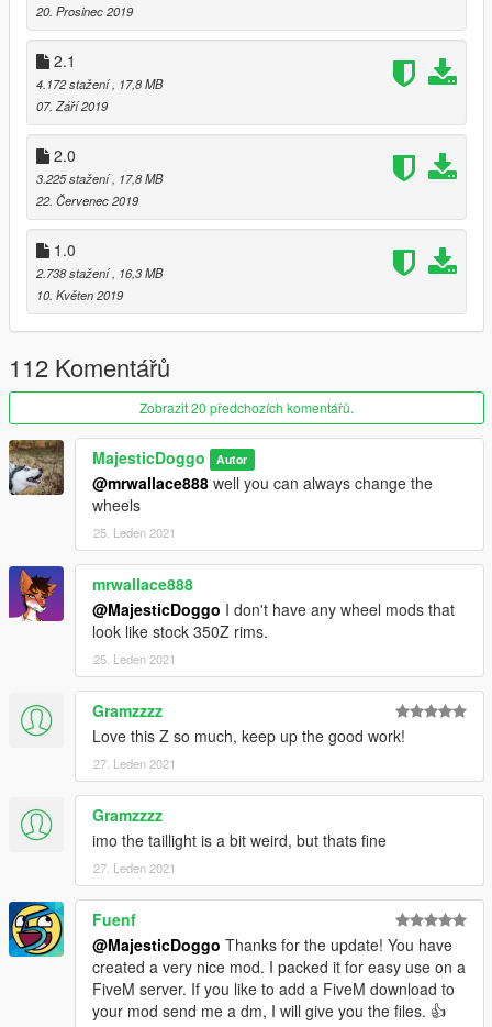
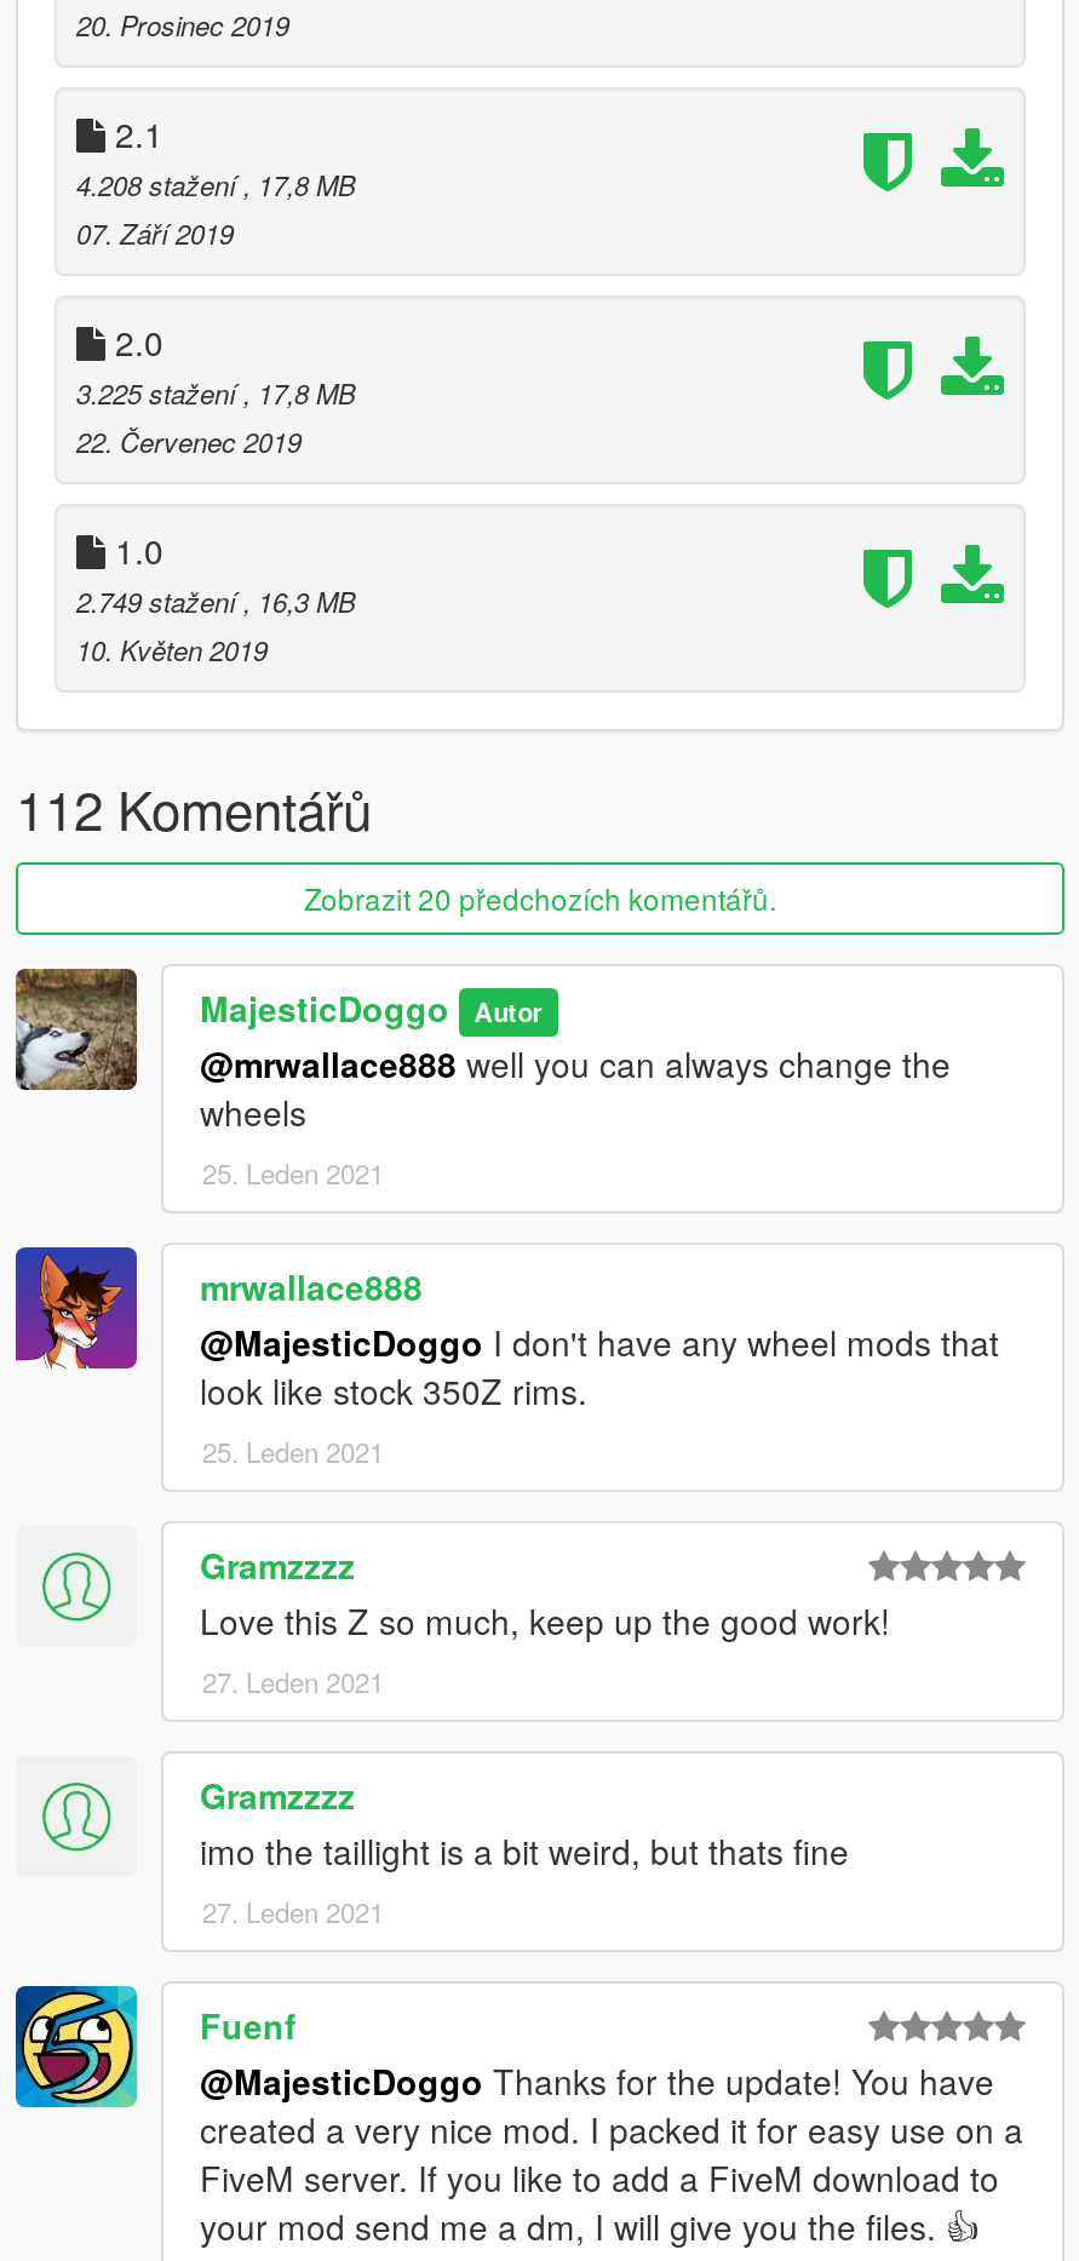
- 4.172 stažení, 17,8 MB
+ 4.208 stažení, 17,8 MB

- 2.738 stažení, 16,3 MB
+ 2.749 stažení, 16,3 MB
